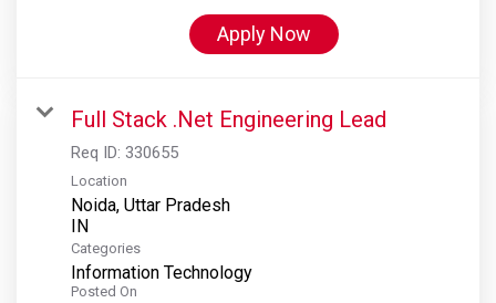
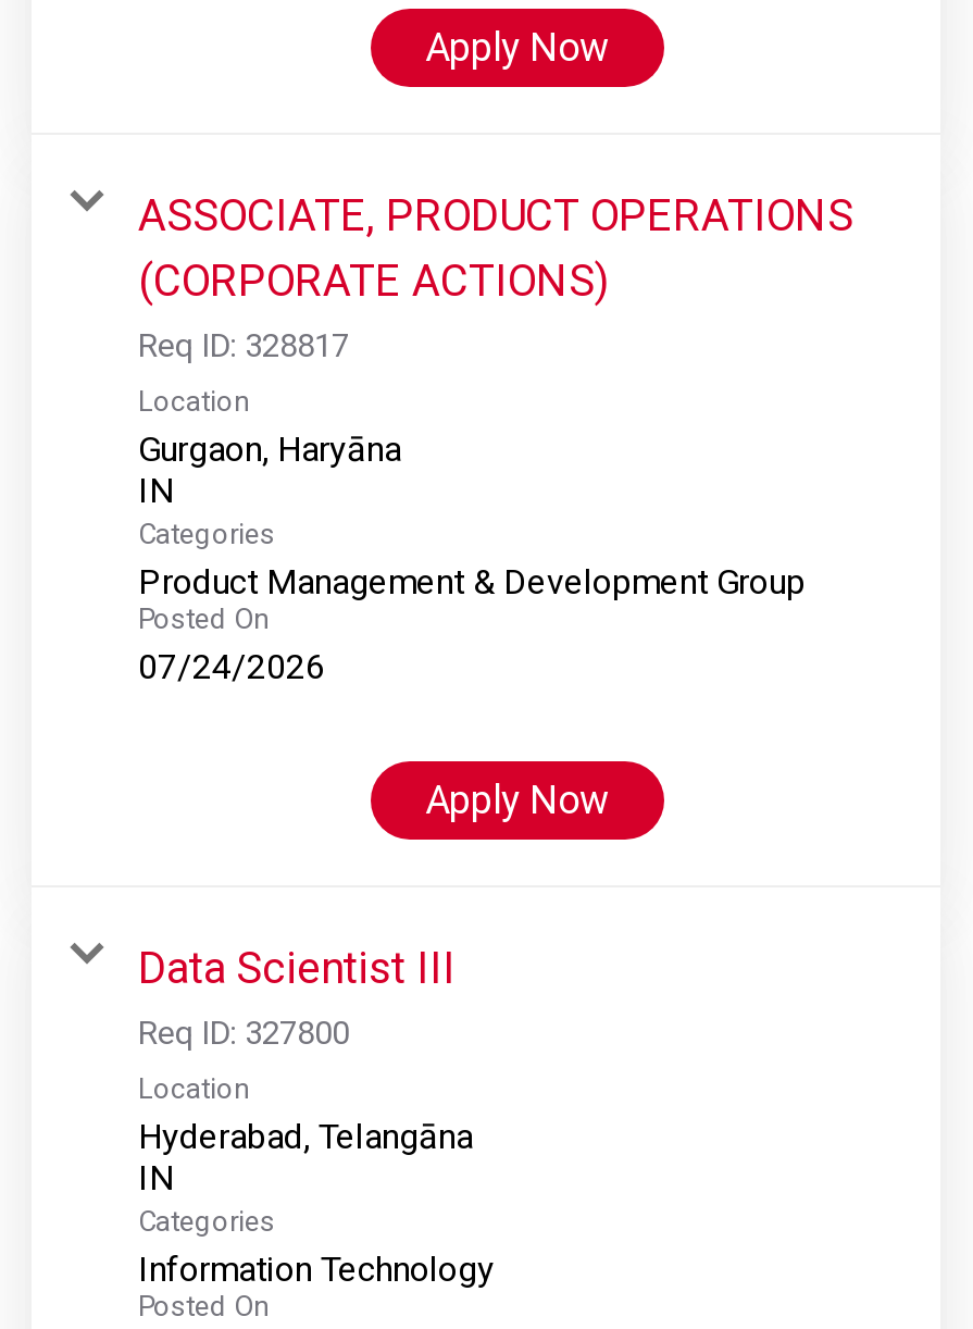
- Full Stack .Net Engineering Lead
- Req ID: 330655
+ ASSOCIATE, PRODUCT OPERATIONS
+ (CORPORATE ACTIONS)
+ Req ID: 328817

- Noida, Uttar Pradesh
+ Gurgaon, Haryāna
+ Categories
+ Product Management & Development Group
+ Posted On
+ 07/24/2026
+ Apply Now
+ Data Scientist III
+ Req ID: 327800
+ Location
+ Hyderabad, Telangāna
